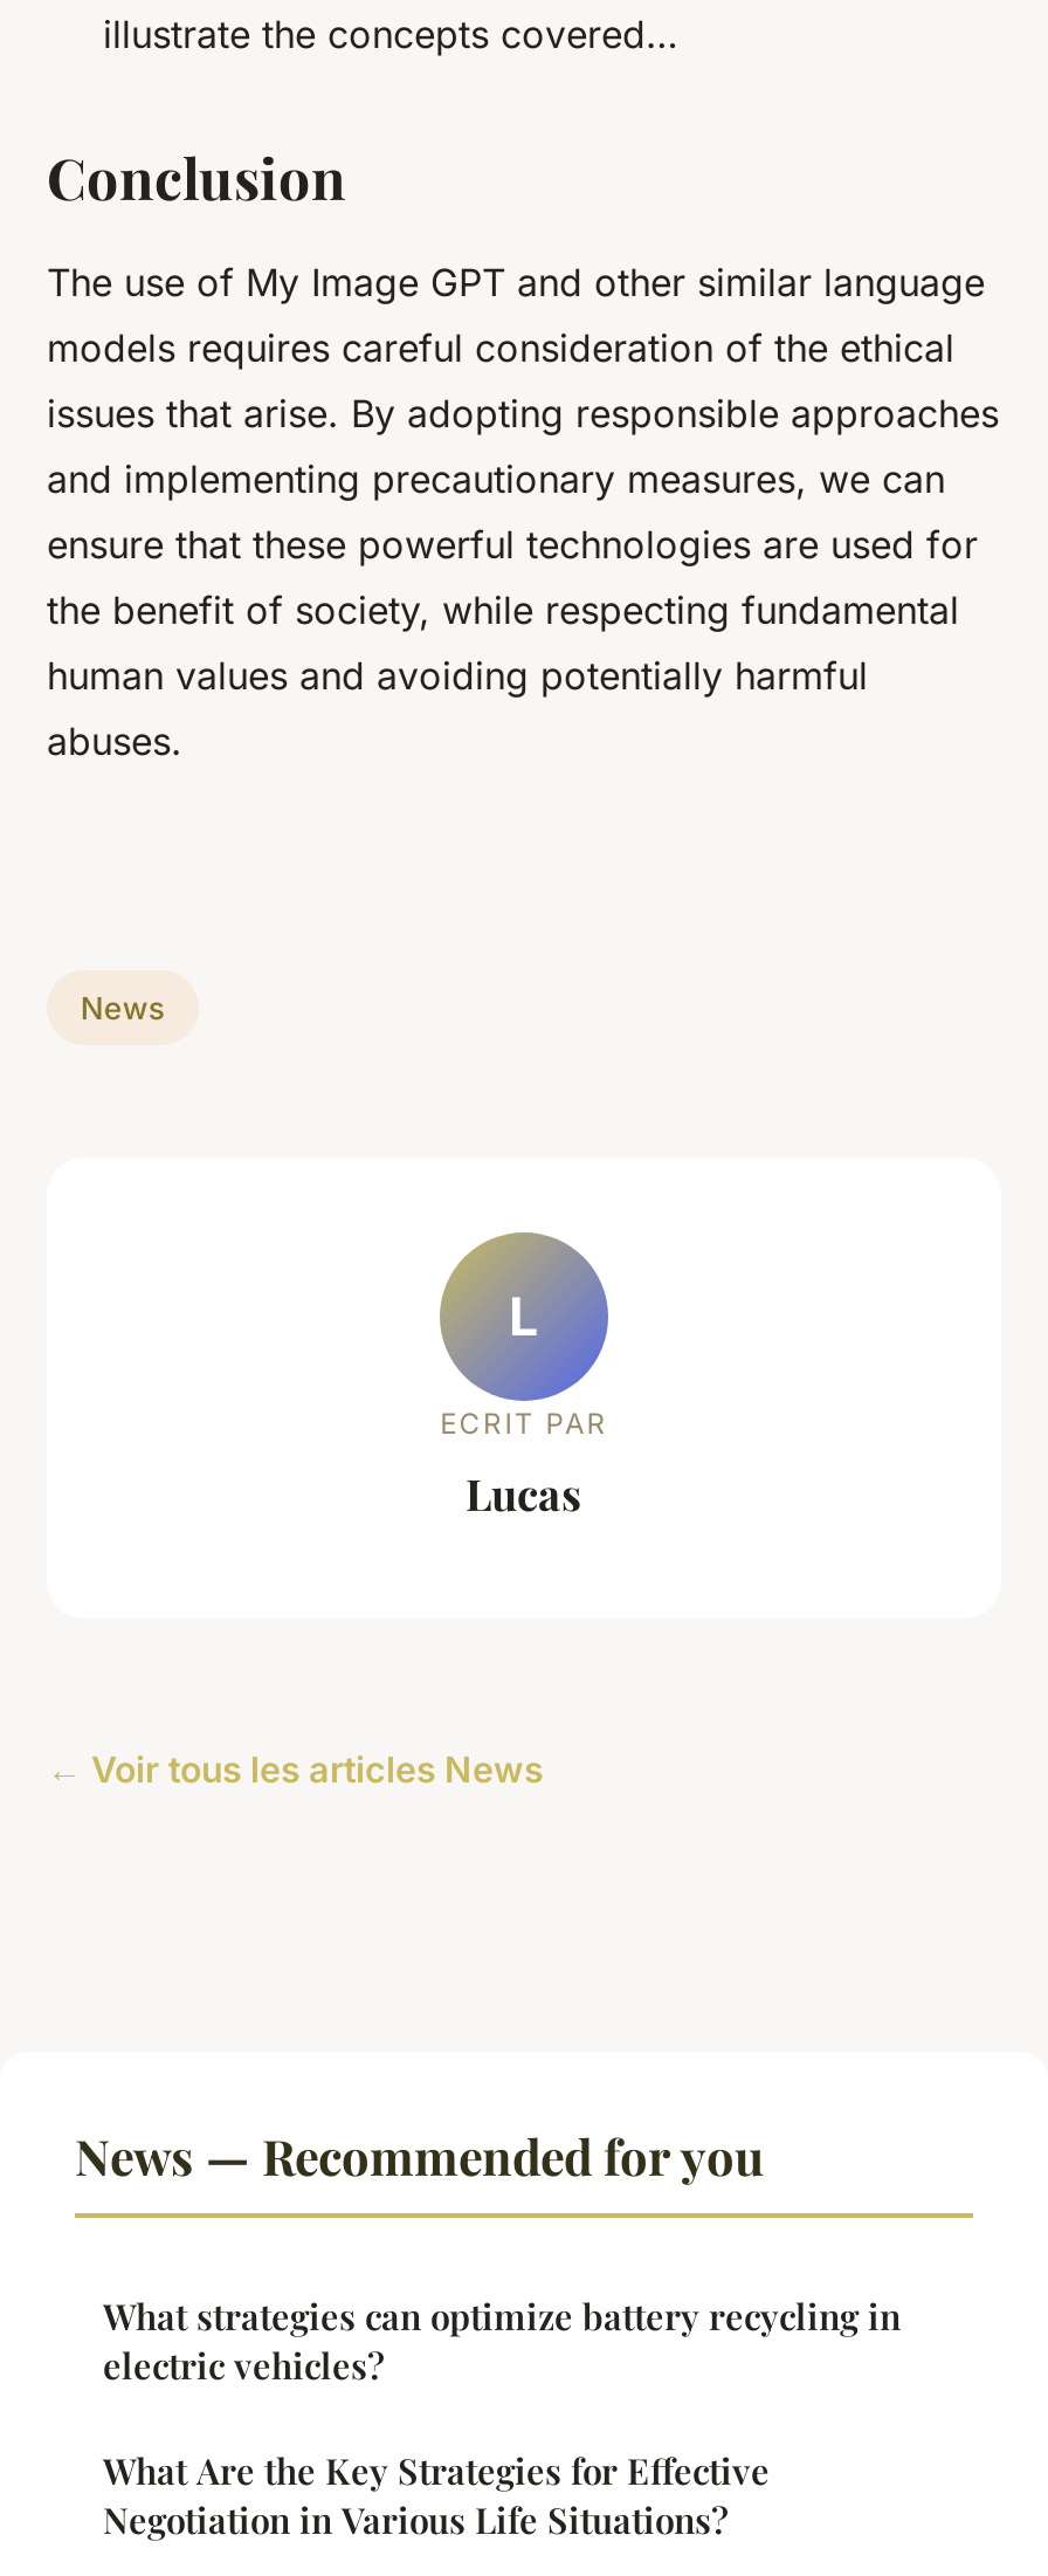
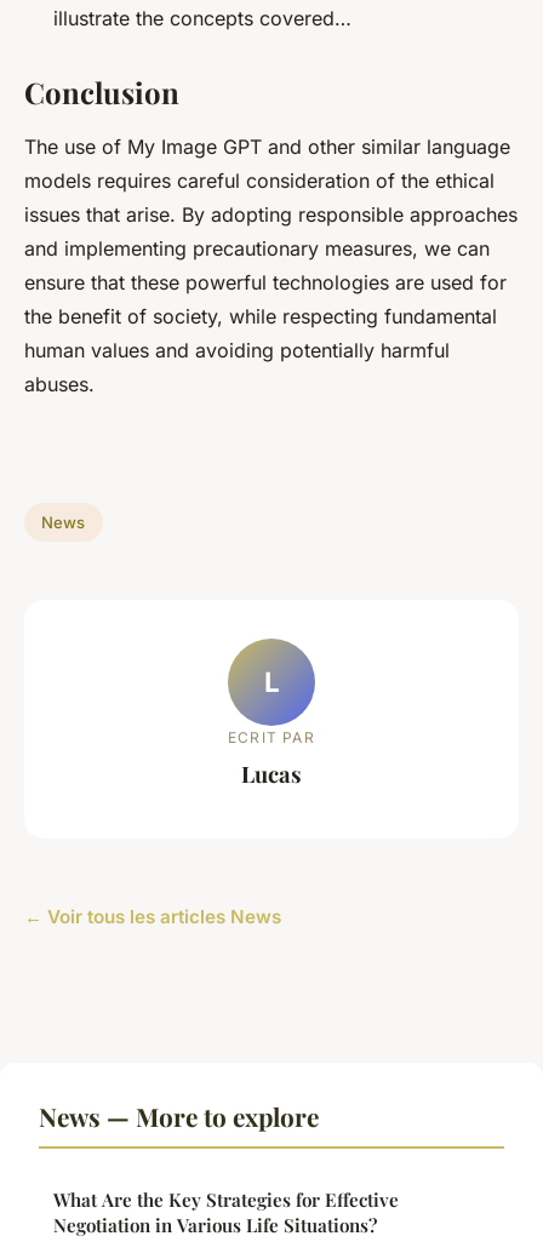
- News — Recommended for you
- What strategies can optimize battery recycling in
- electric vehicles?
+ News — More to explore
